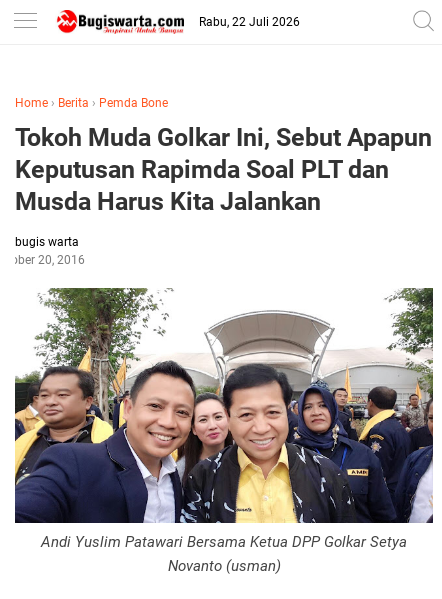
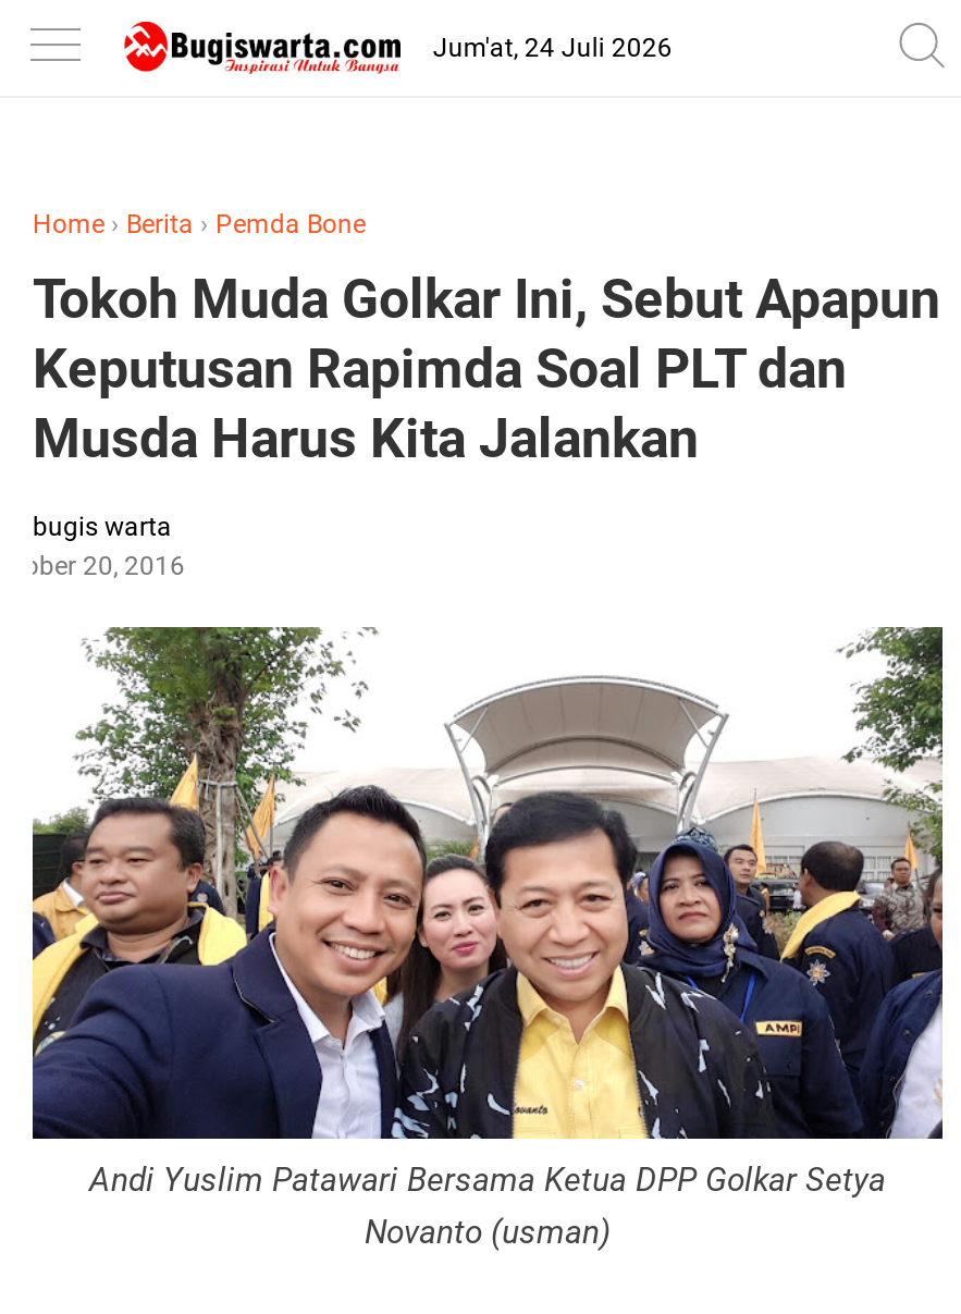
- Rabu, 22 Juli 2026
+ Jum'at, 24 Juli 2026
